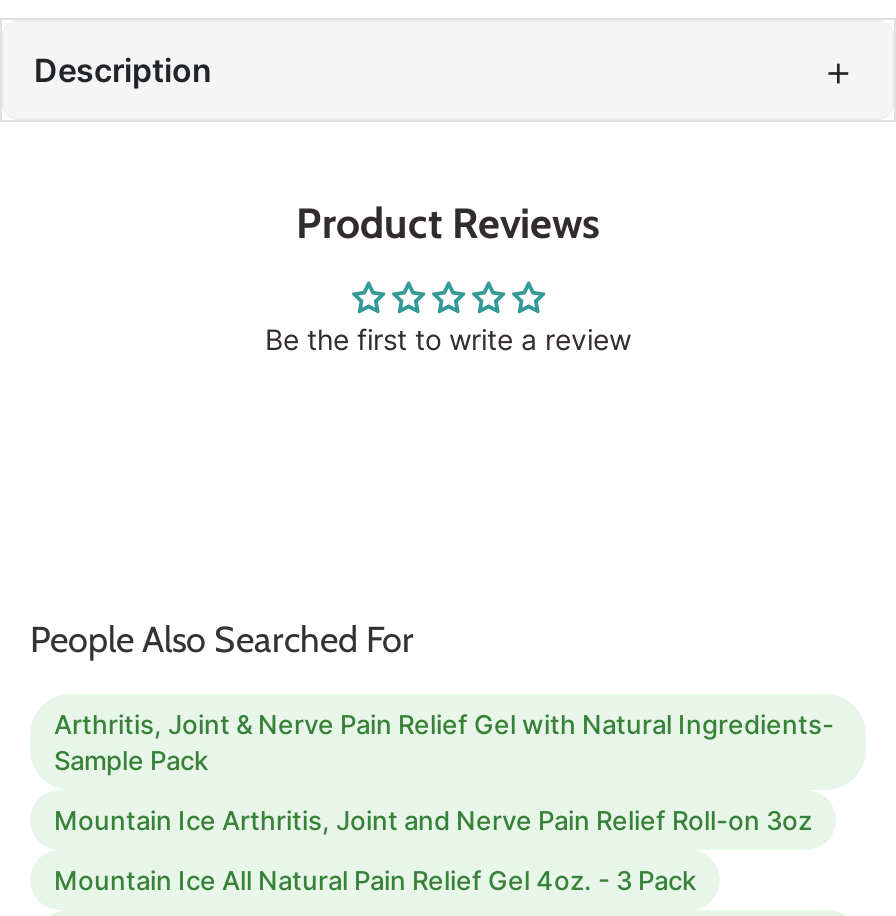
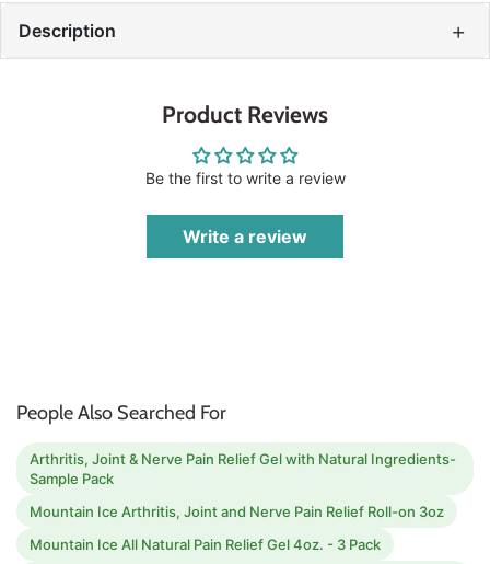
+ Write a review
